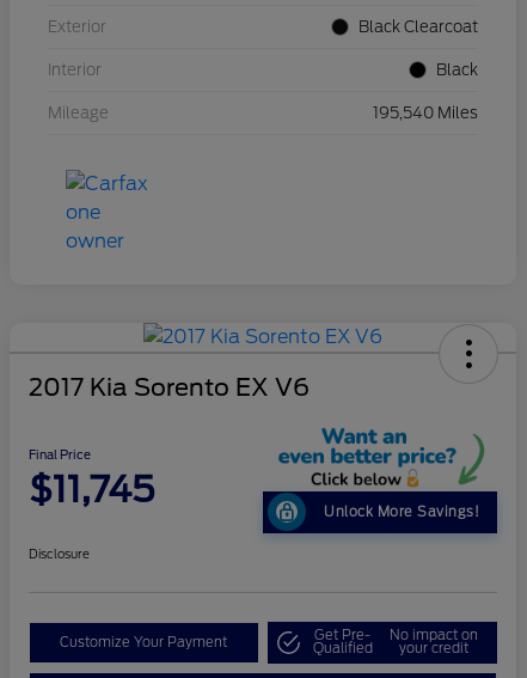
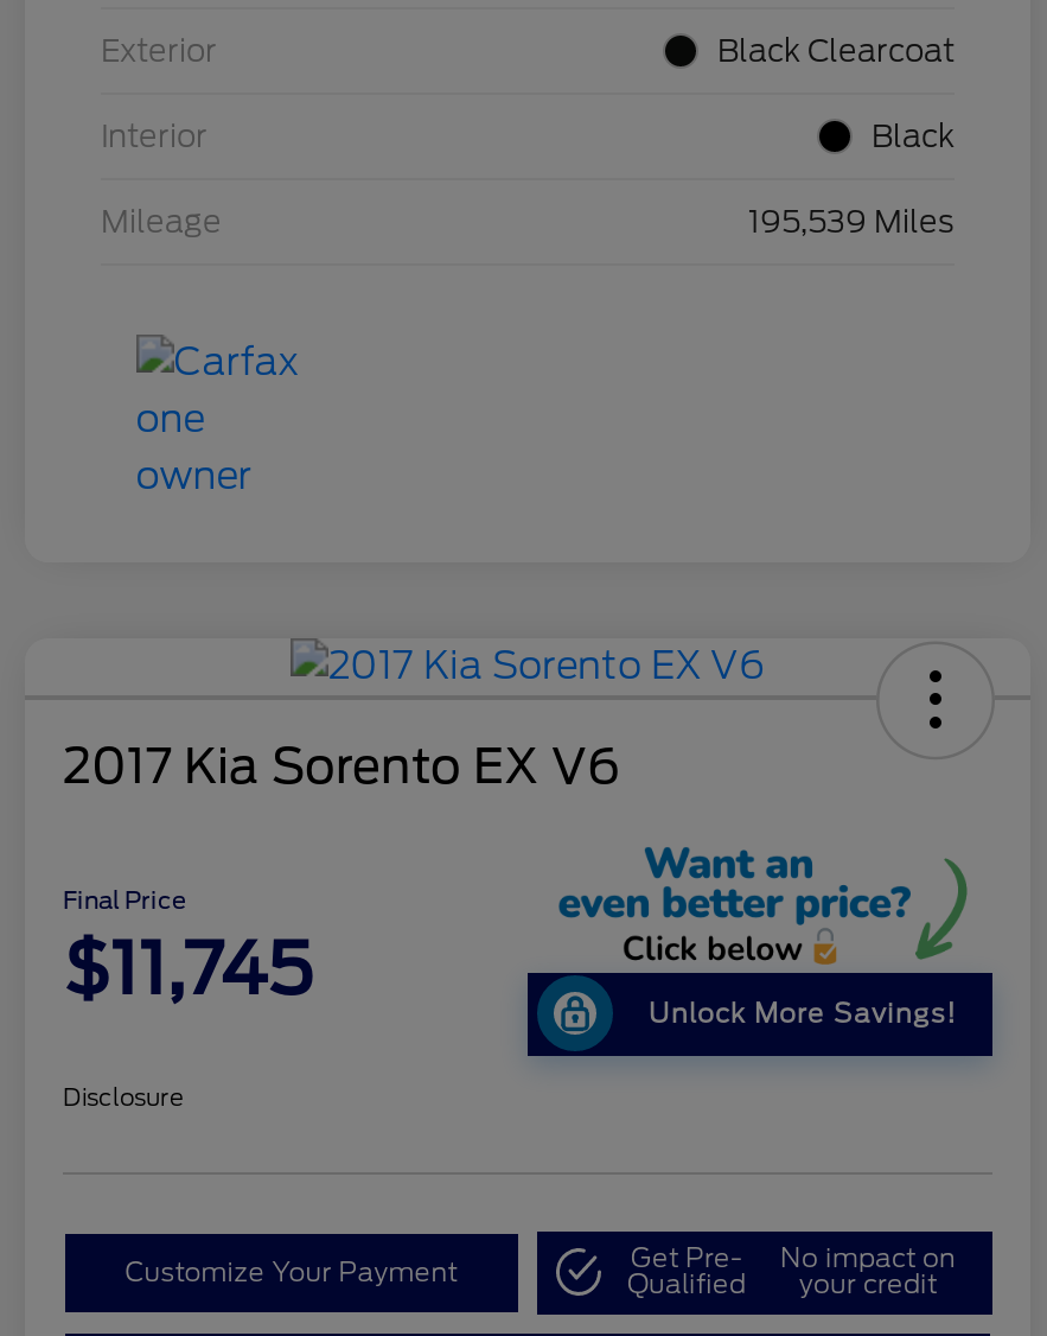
- 195,540 Miles
+ 195,539 Miles
